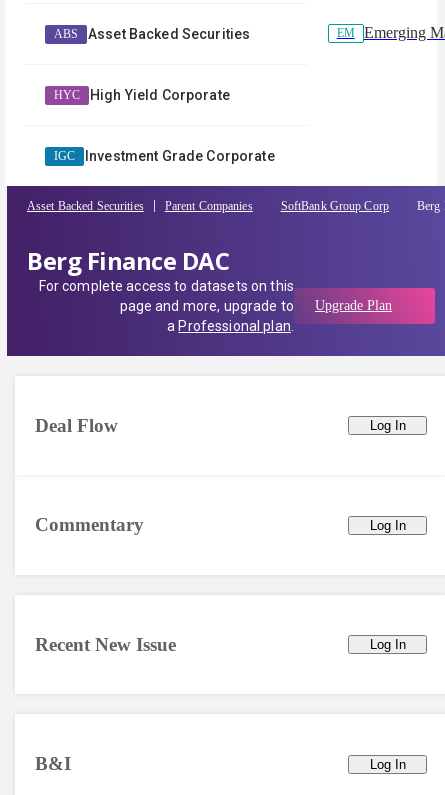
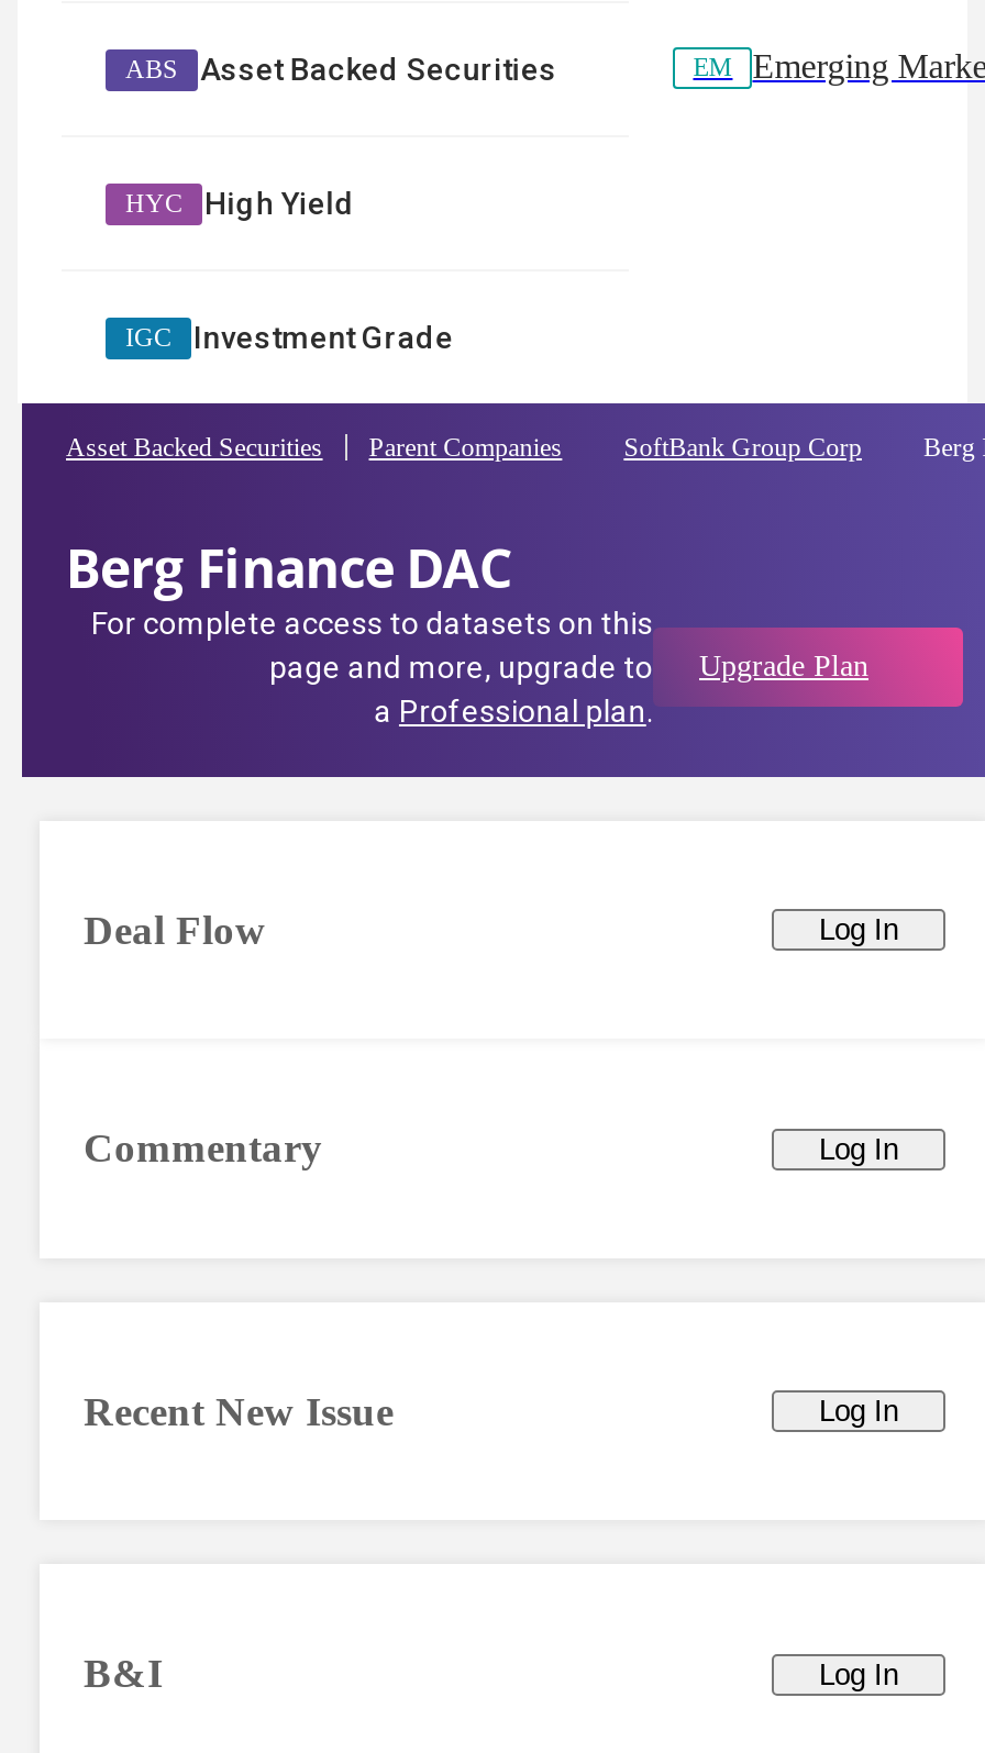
- High Yield Corporate
+ High Yield

- Investment Grade Corporate
+ Investment Grade
